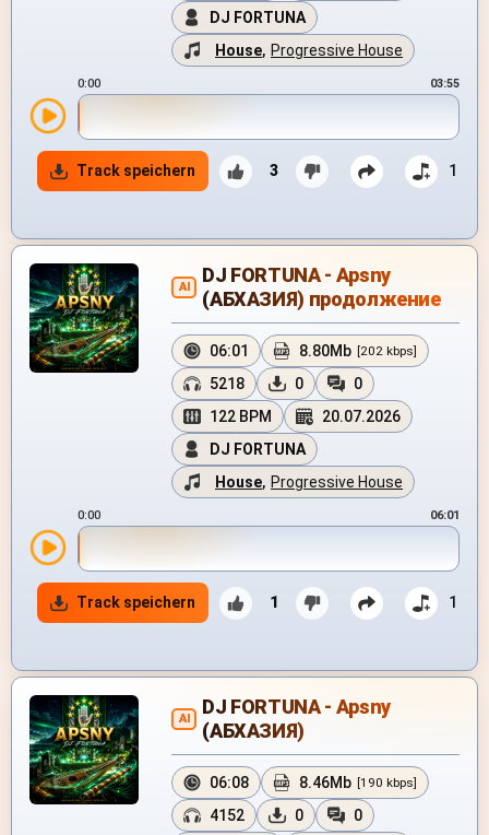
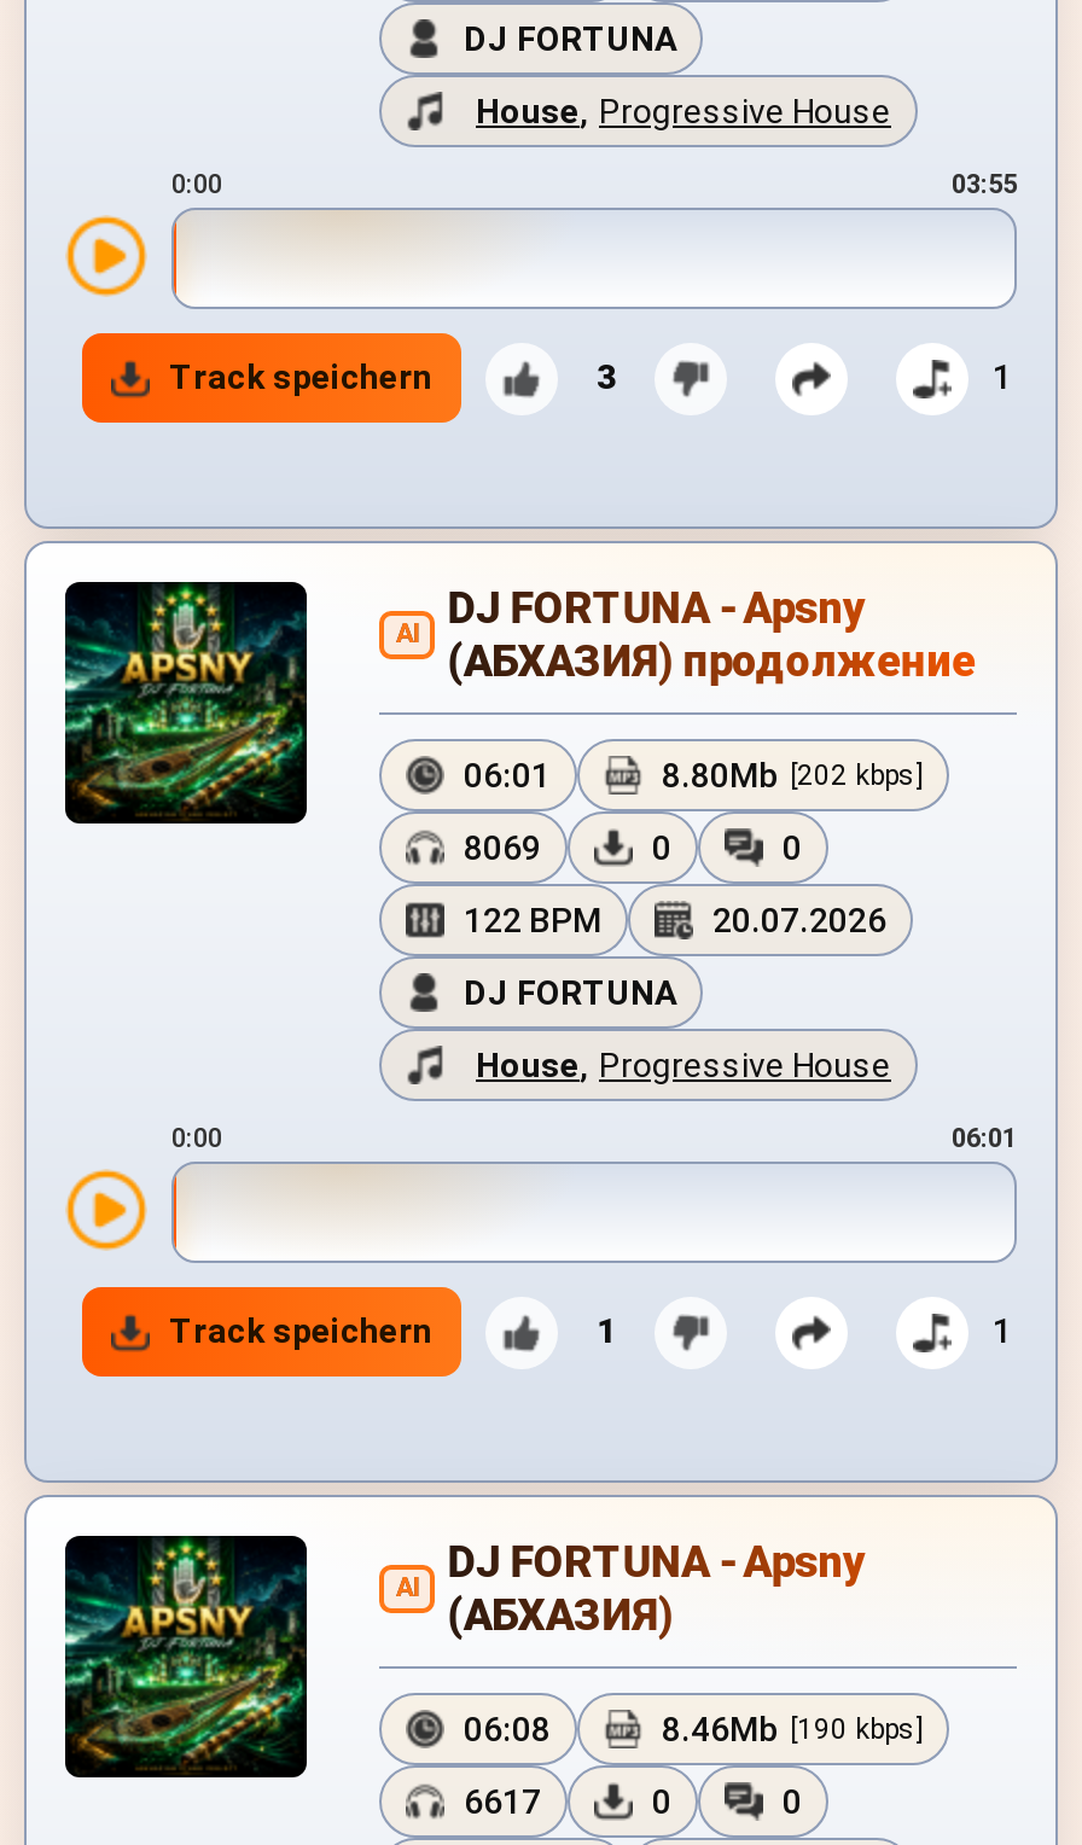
- 5218
+ 8069

- 4152
+ 6617
